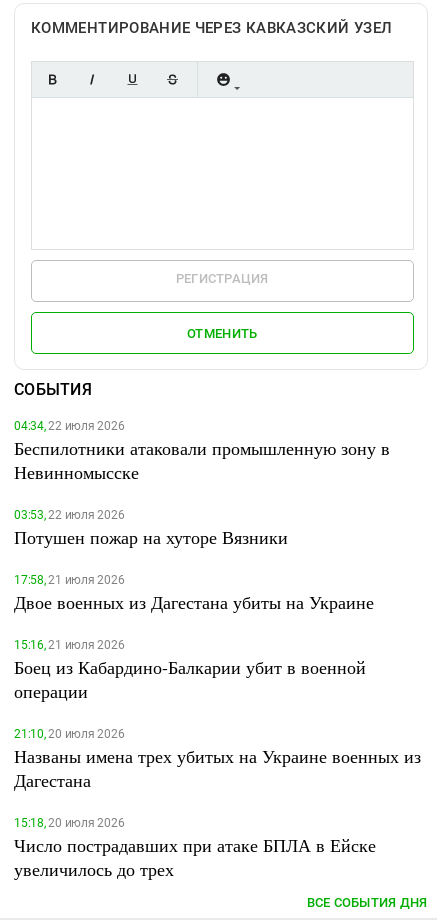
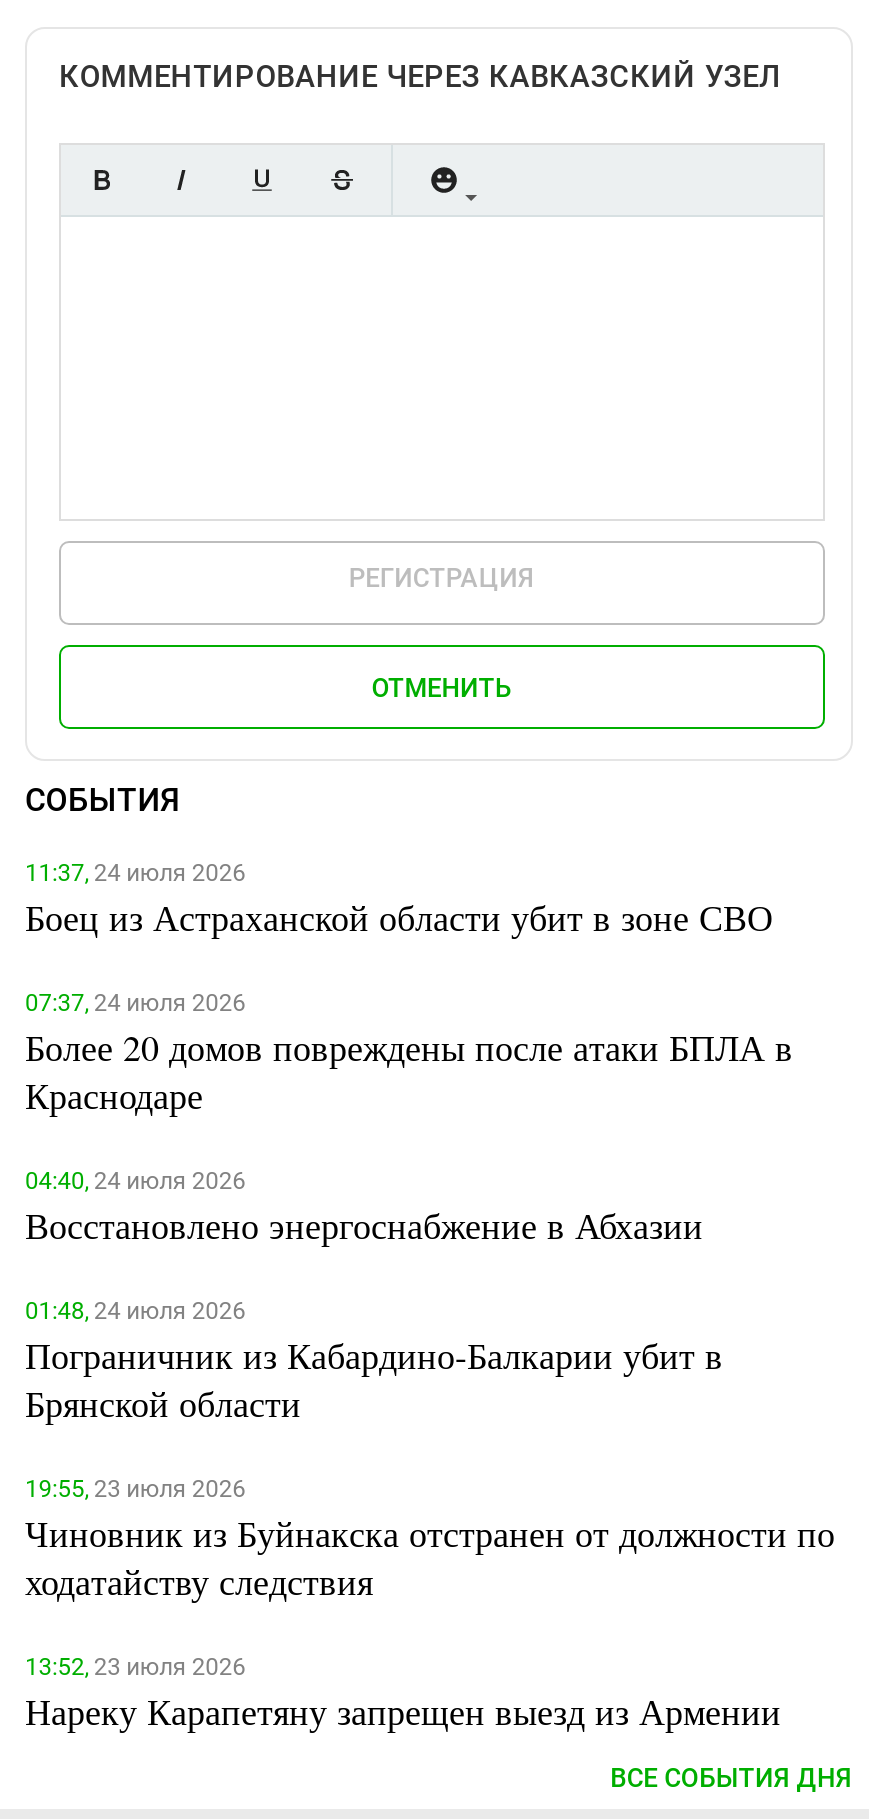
- 04:34, 22 июля 2026
- Беспилотники атаковали промышленную зону в
- Невинномысске
+ 11:37, 24 июля 2026
+ Боец из Астраханской области убит в зоне СВО

- 03:53, 22 июля 2026
- Потушен пожар на хуторе Вязники
+ 07:37, 24 июля 2026
+ Более 20 домов повреждены после атаки БПЛА в
+ Краснодаре

- 17:58, 21 июля 2026
- Двое военных из Дагестана убиты на Украине
+ 04:40, 24 июля 2026
+ Восстановлено энергоснабжение в Абхазии

- 15:16, 21 июля 2026
- Боец из Кабардино-Балкарии убит в военной
- операции
+ 01:48, 24 июля 2026
+ Пограничник из Кабардино-Балкарии убит в
+ Брянской области

- 21:10, 20 июля 2026
- Названы имена трех убитых на Украине военных из
- Дагестана
+ 19:55, 23 июля 2026
+ Чиновник из Буйнакска отстранен от должности по
+ ходатайству следствия

- 15:18, 20 июля 2026
- Число пострадавших при атаке БПЛА в Ейске
- увеличилось до трех
+ 13:52, 23 июля 2026
+ Нареку Карапетяну запрещен выезд из Армении
